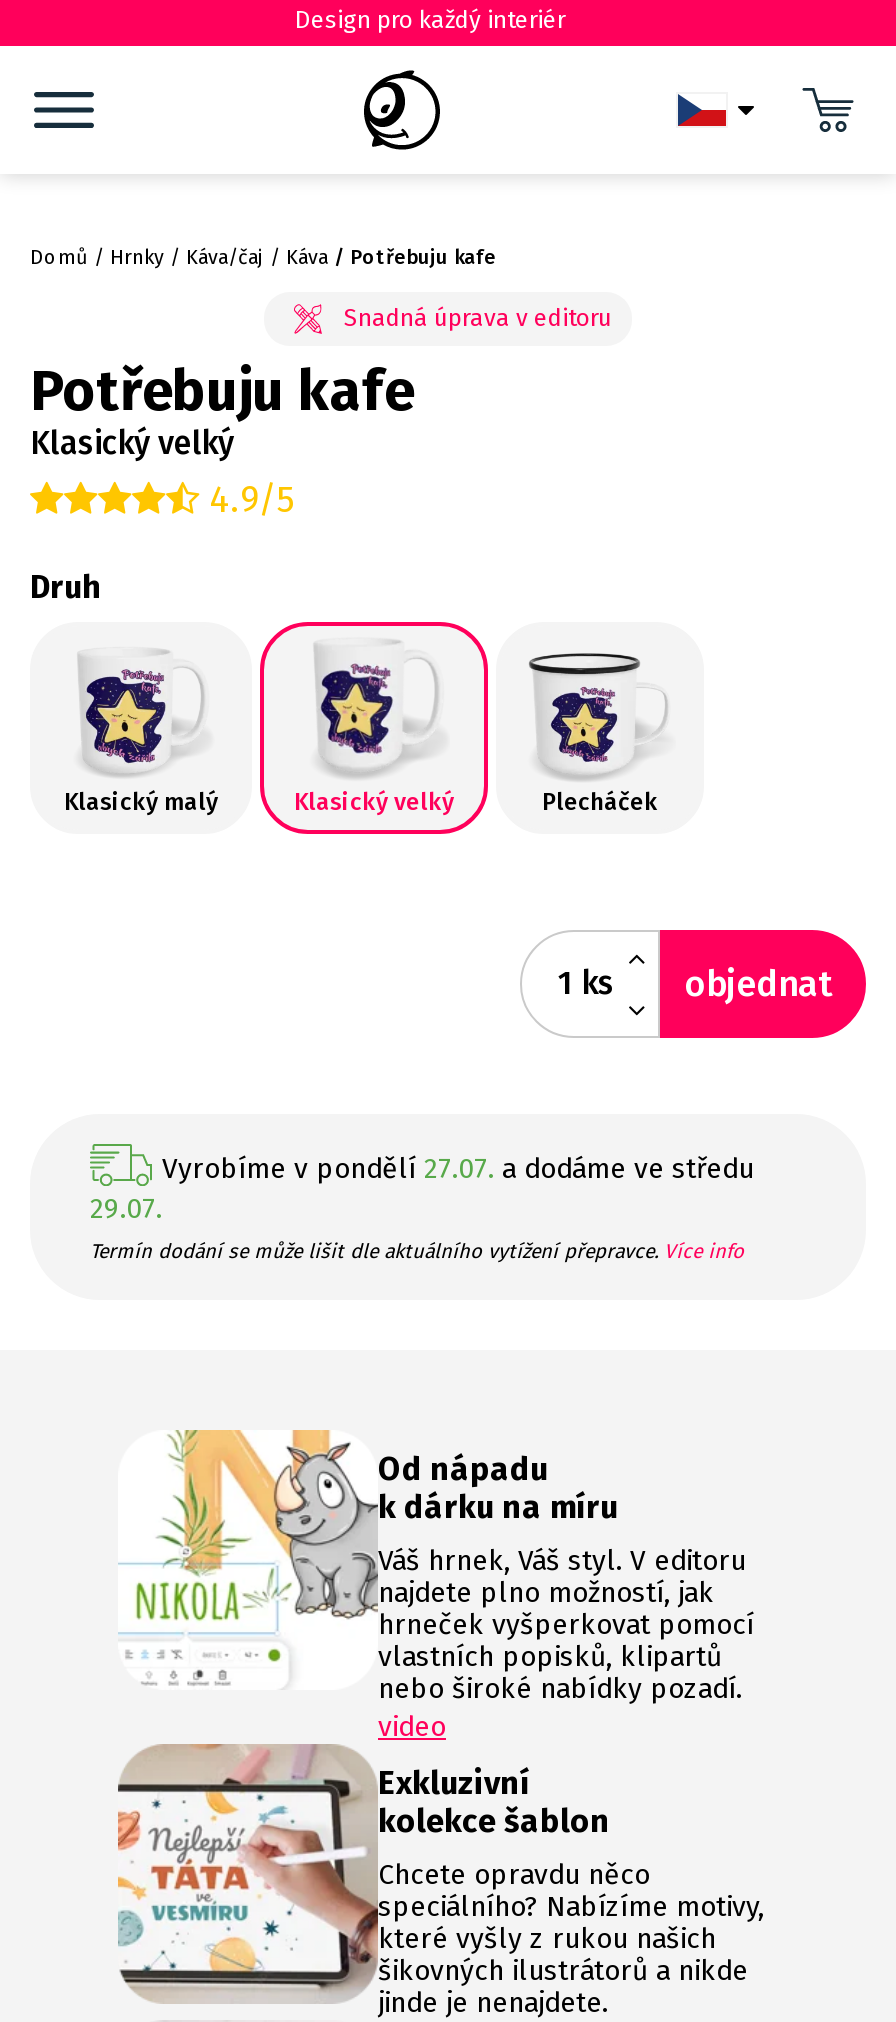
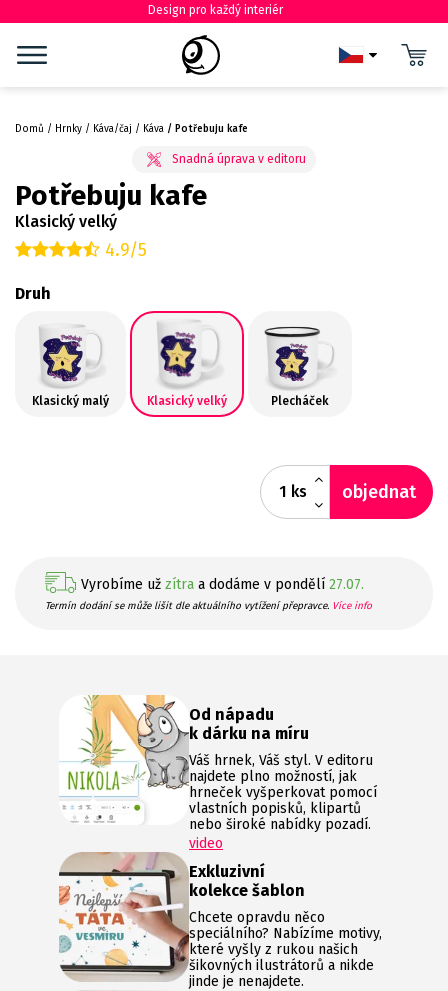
- Vyrobíme v pondělí 27.07. a dodáme ve středu
- 29.07.
+ Vyrobíme už zítra a dodáme v pondělí 27.07.
